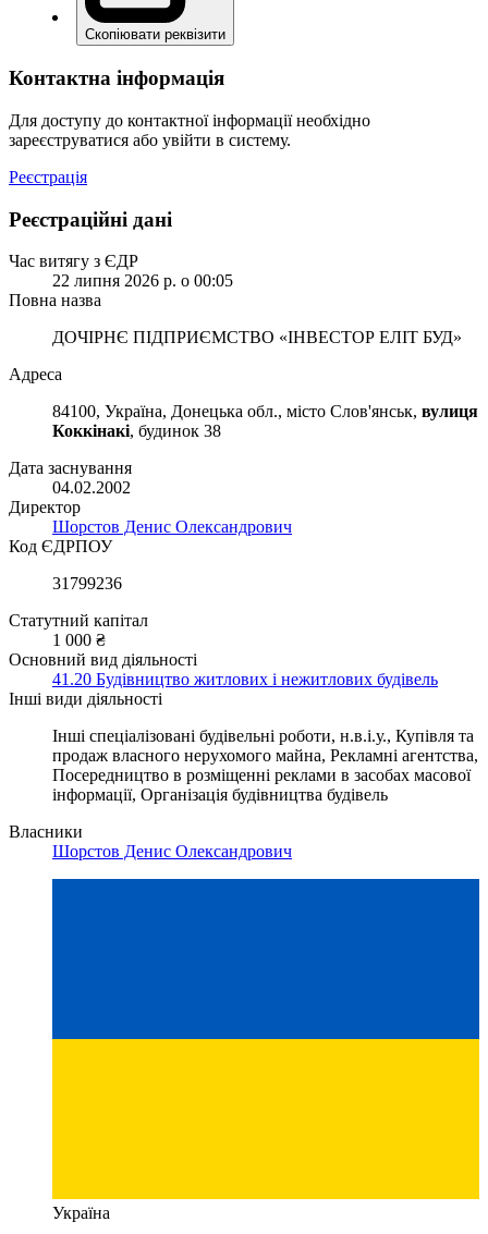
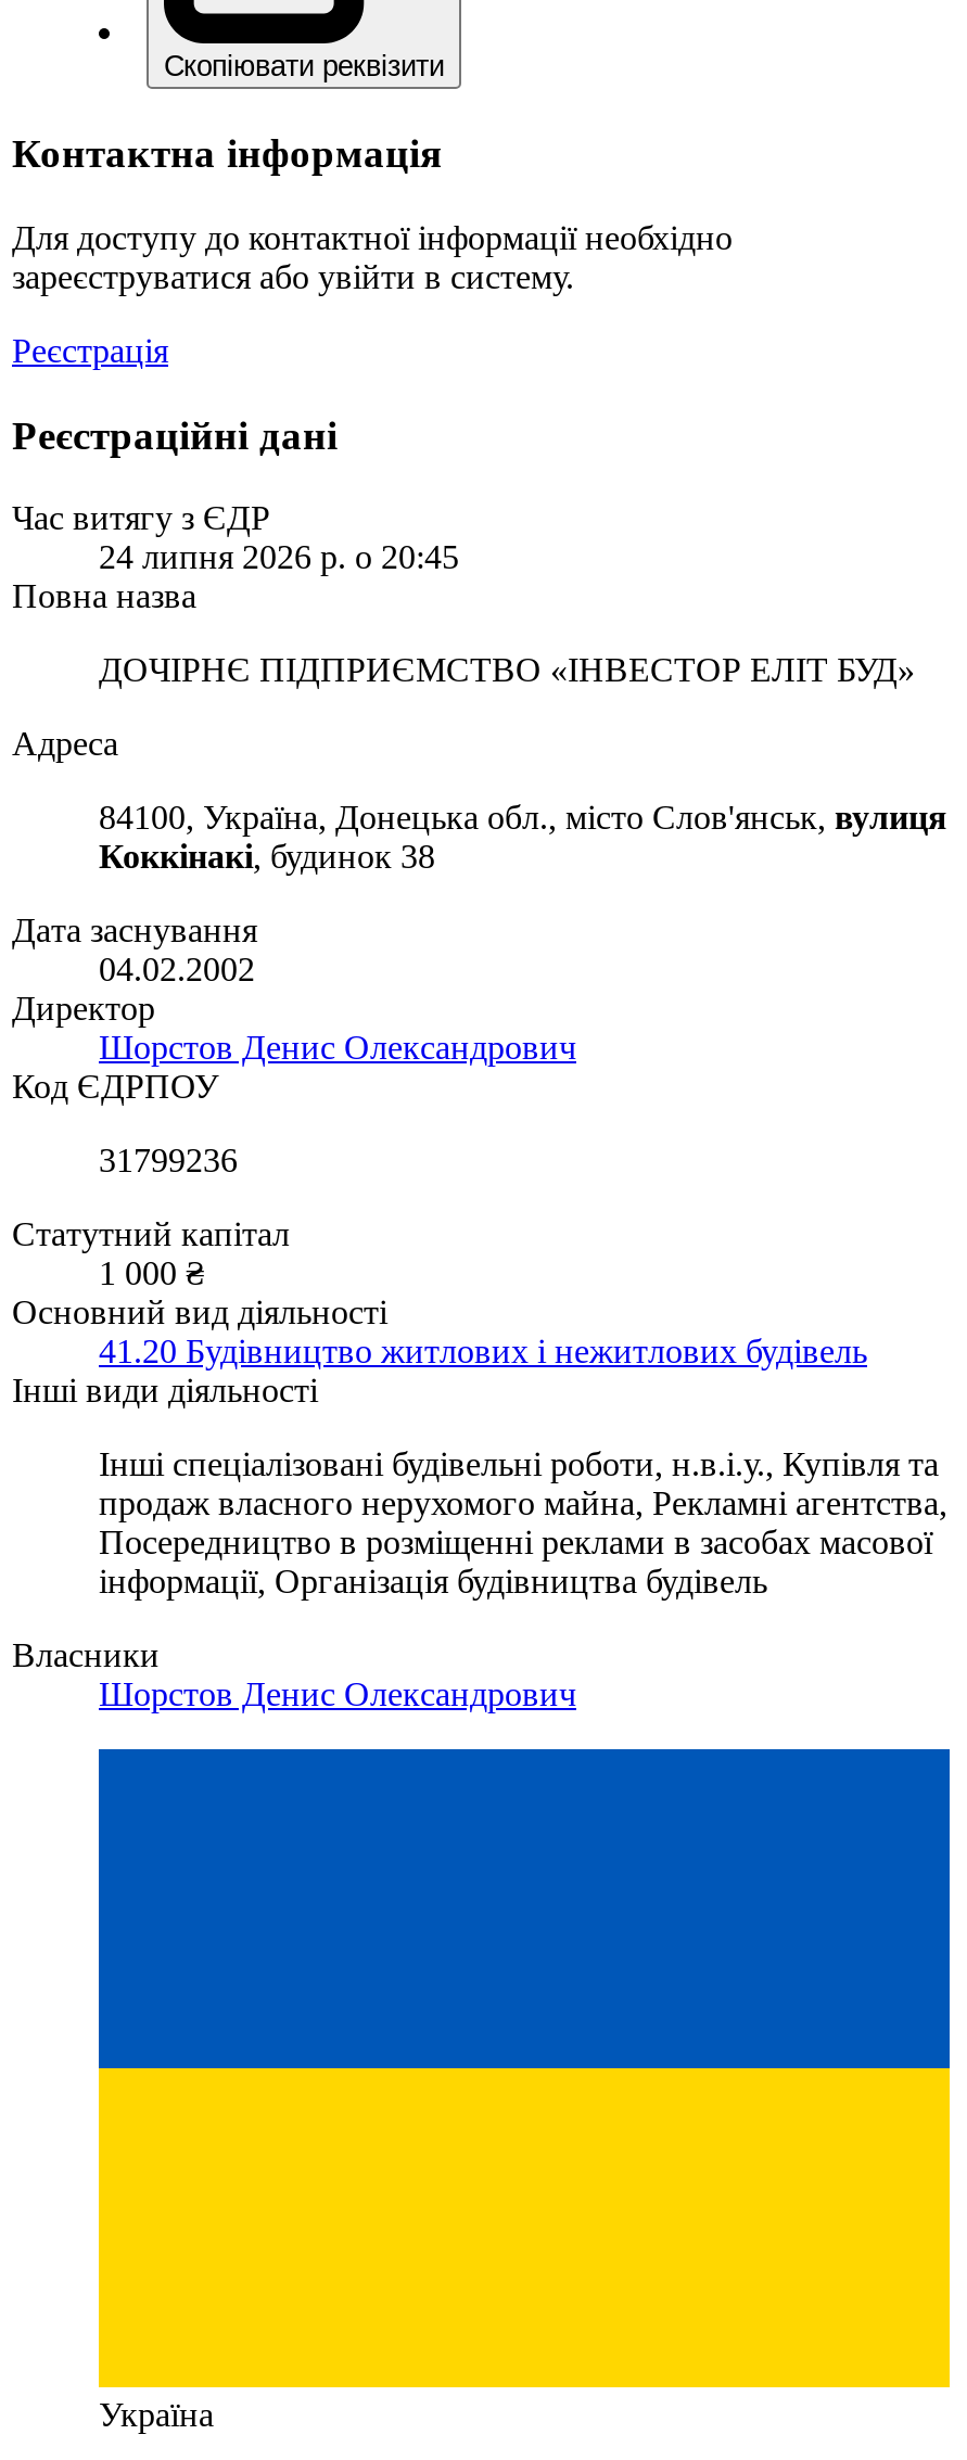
- 22 липня 2026 р. о 00:05
+ 24 липня 2026 р. о 20:45
